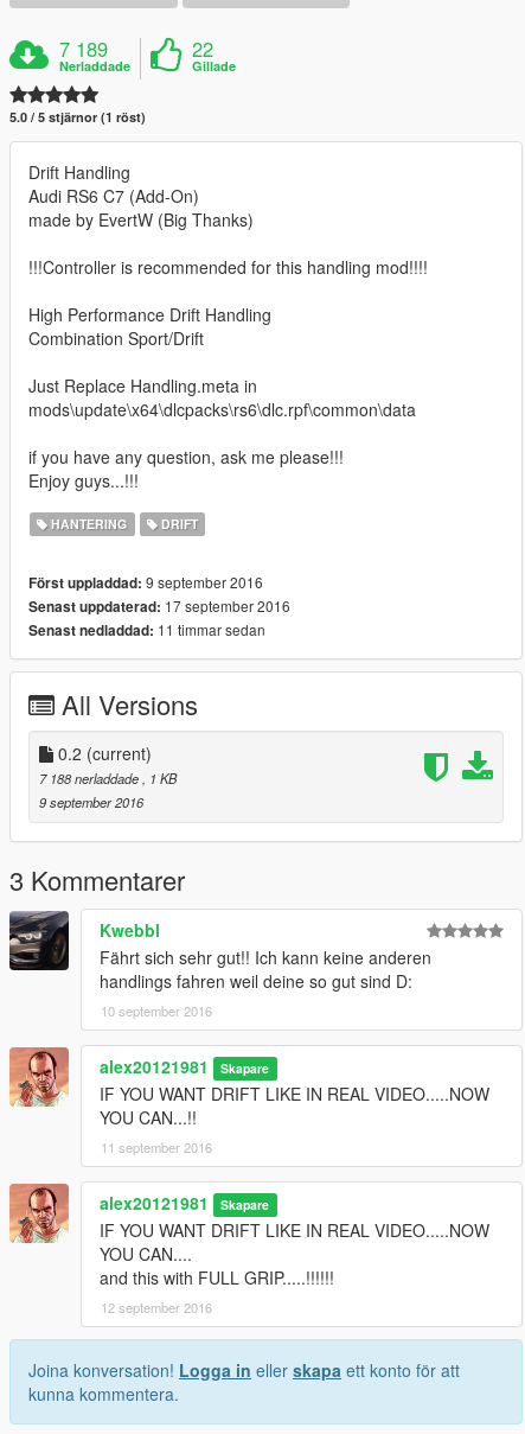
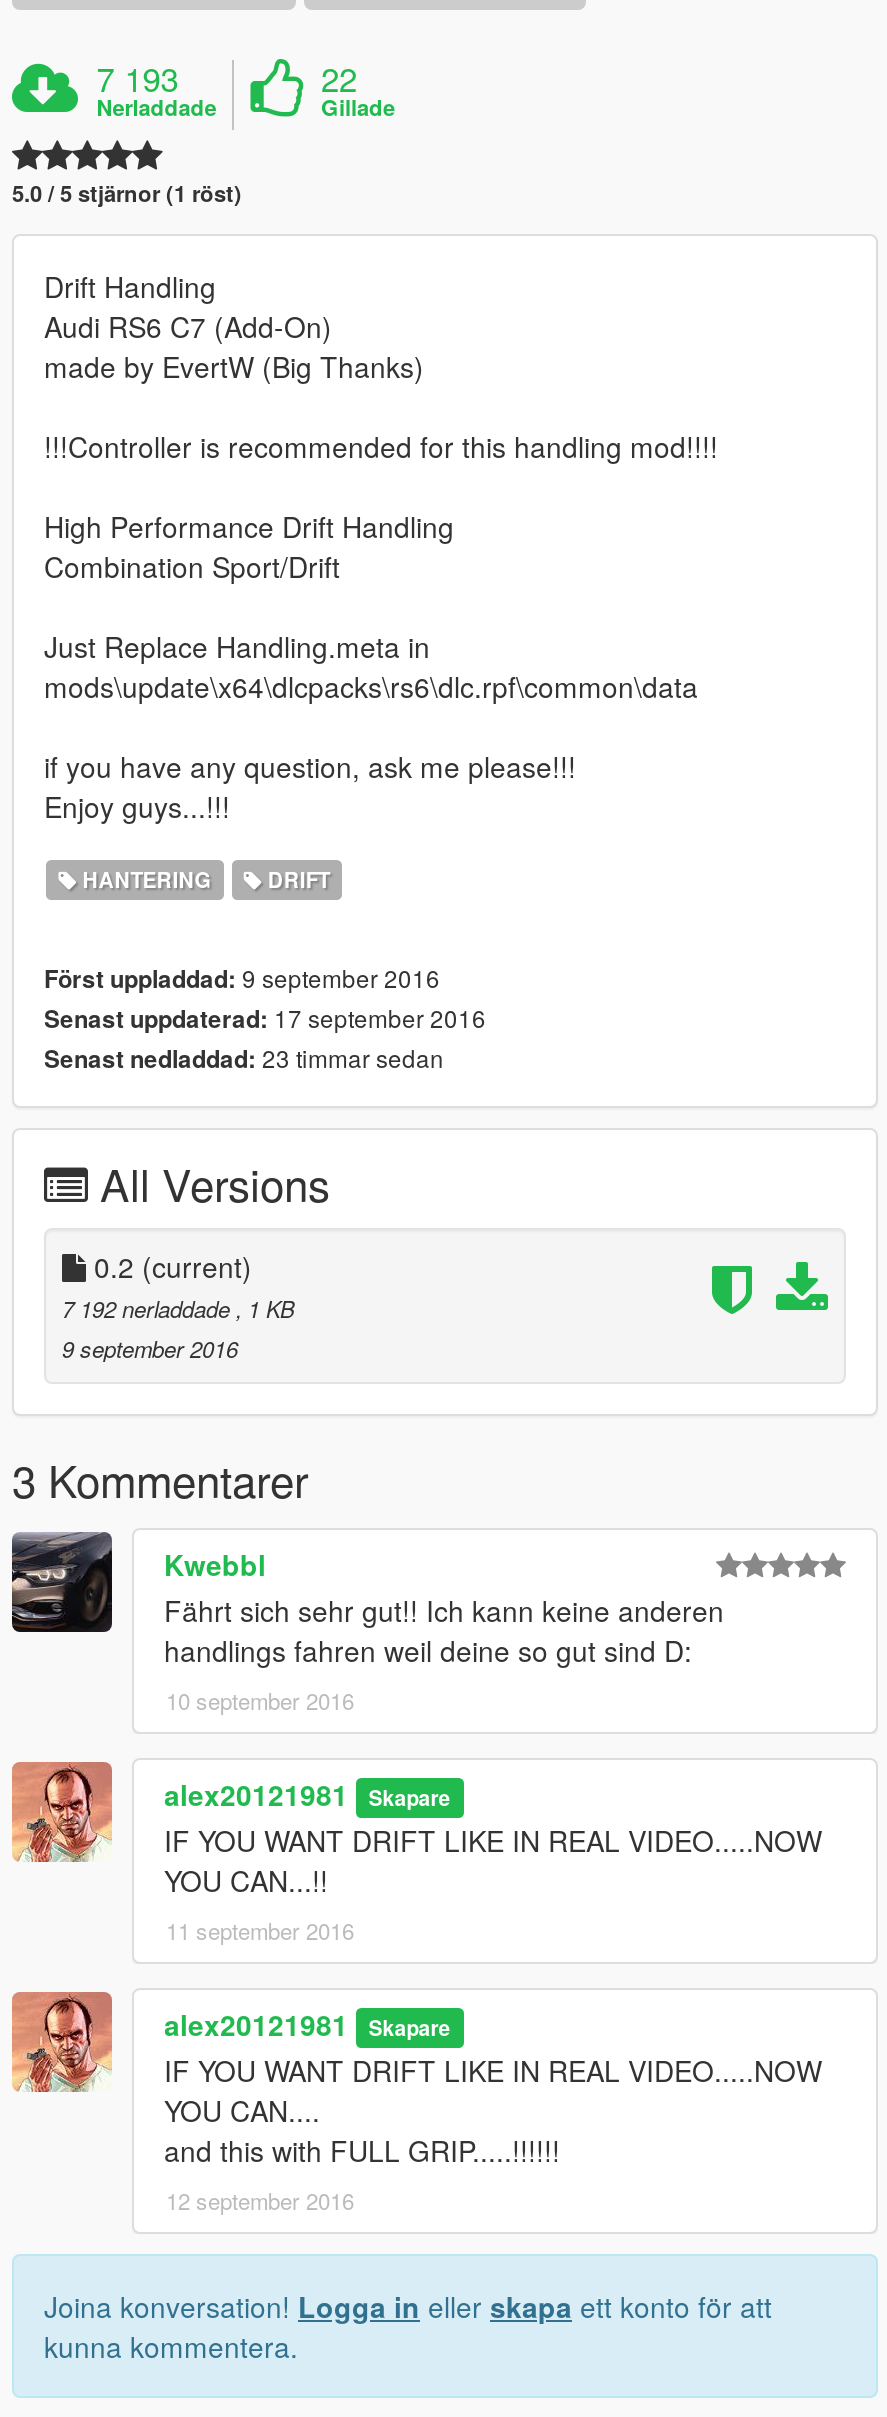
- 7 189
+ 7 193

- Senast nedladdad: 11 timmar sedan
+ Senast nedladdad: 23 timmar sedan

- 7 188 nerladdade, 1 KB
+ 7 192 nerladdade, 1 KB
